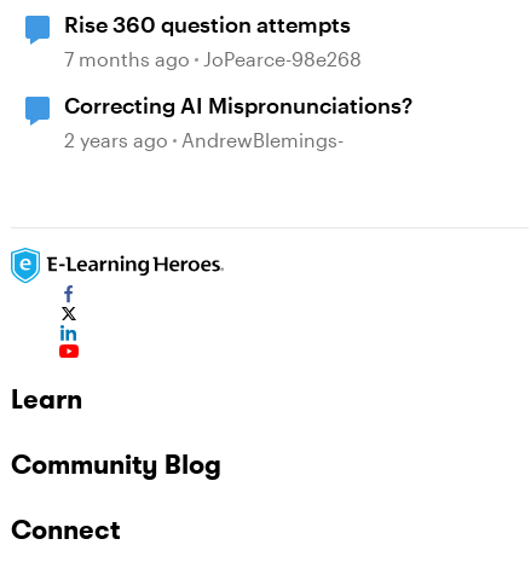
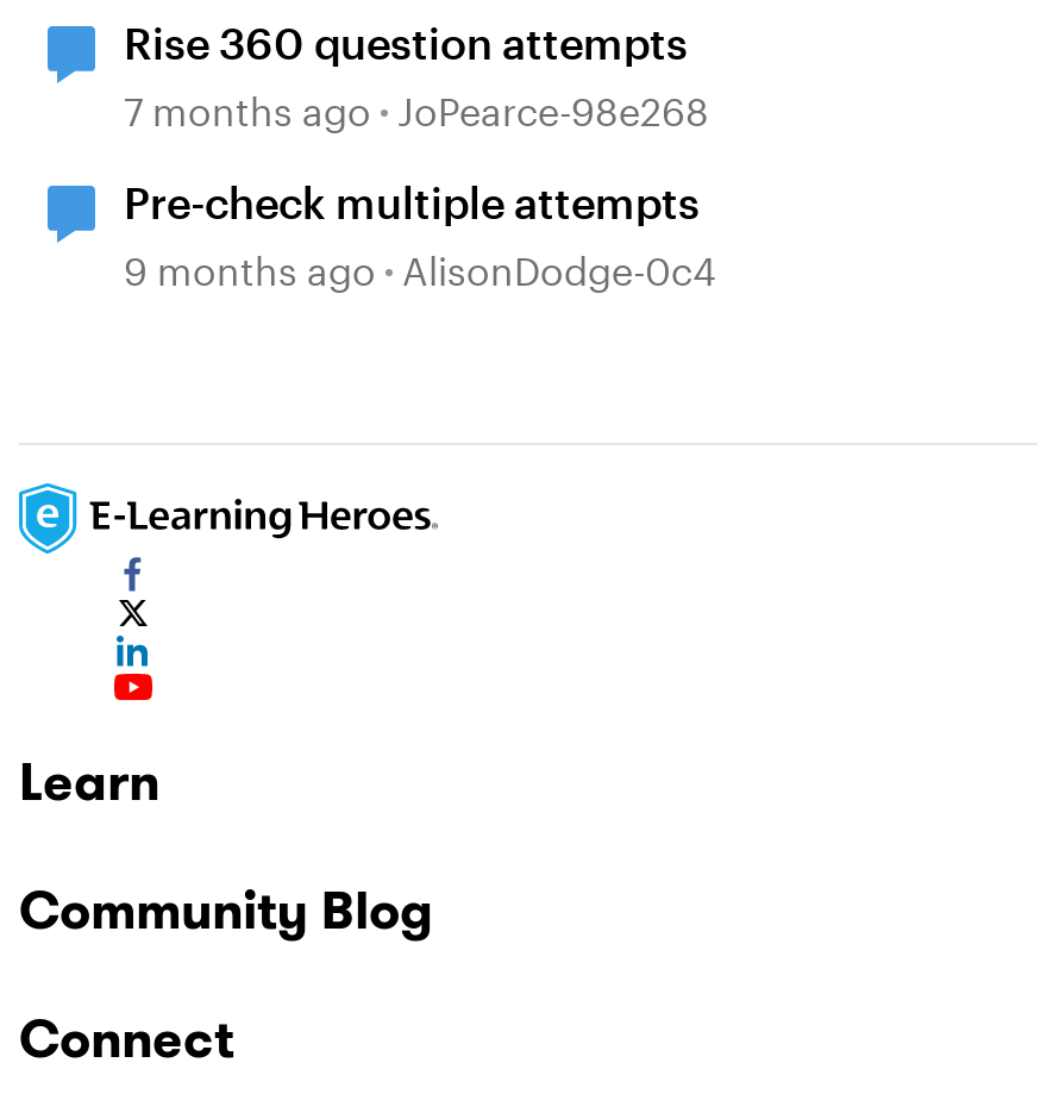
- Correcting AI Mispronunciations?
- 2 years ago AndrewBlemings-
+ Pre-check multiple attempts
+ 9 months ago AlisonDodge-0c4
